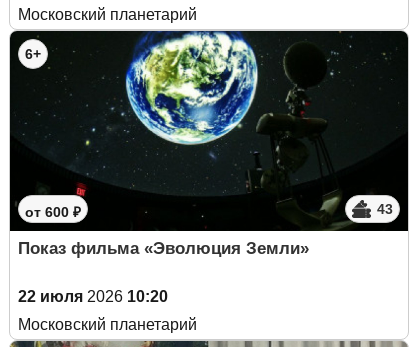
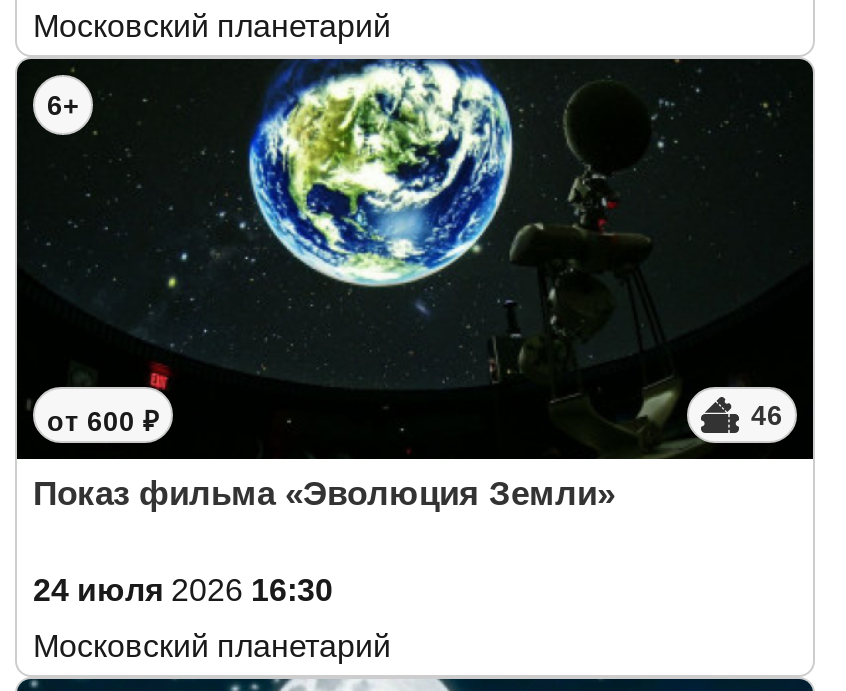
- 43
+ 46

- 22 июля 2026 10:20
+ 24 июля 2026 16:30
